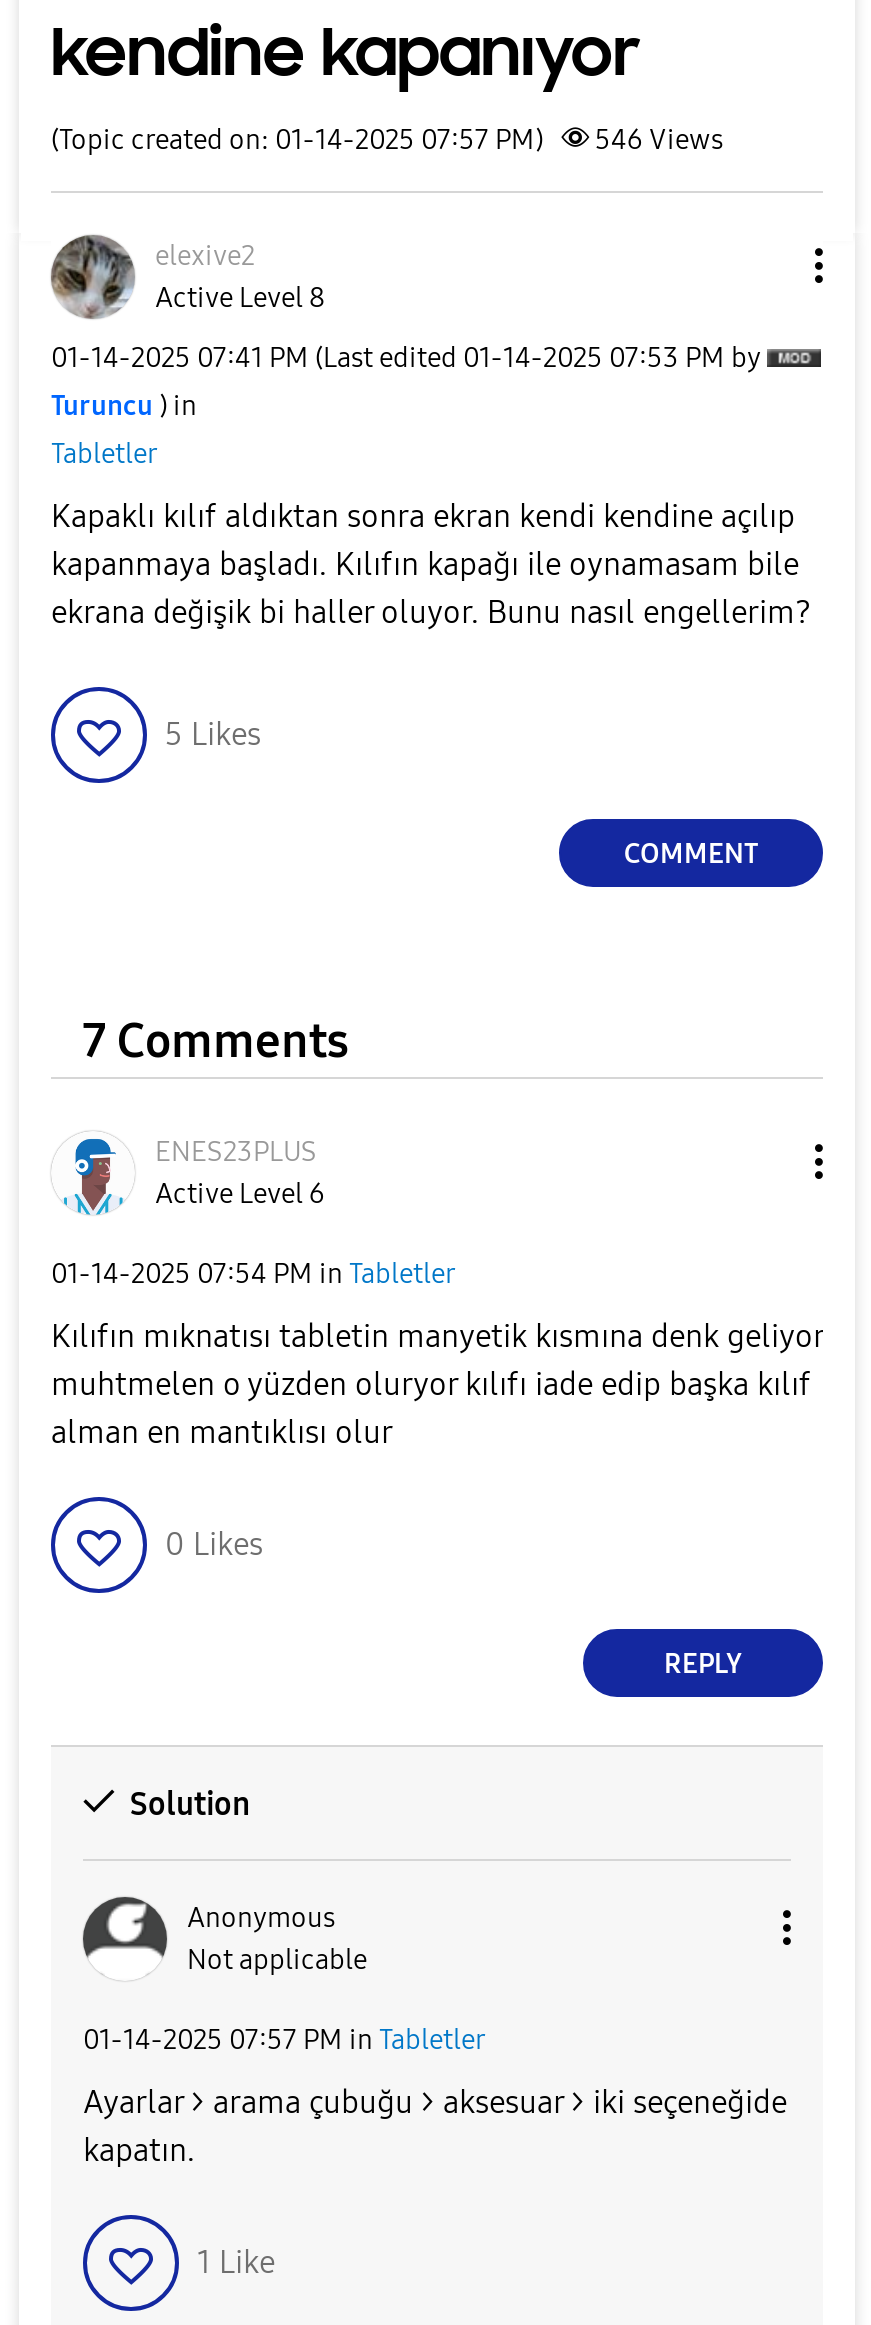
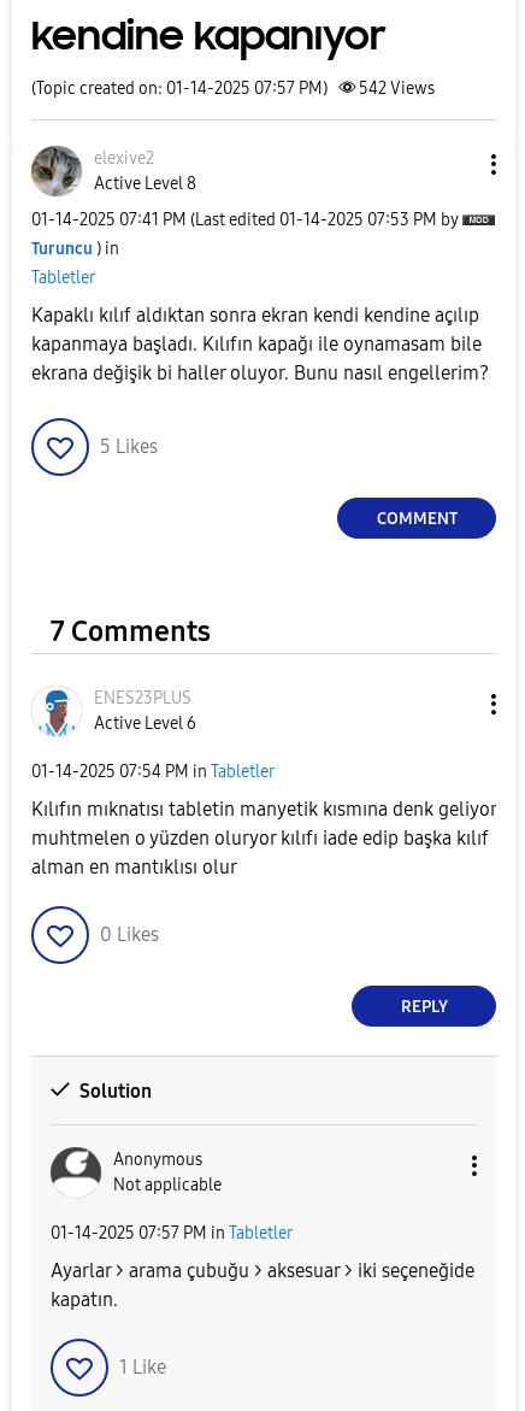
- (Topic created on: 01-14-2025 07:57 PM) 546 Views
+ (Topic created on: 01-14-2025 07:57 PM) 542 Views
